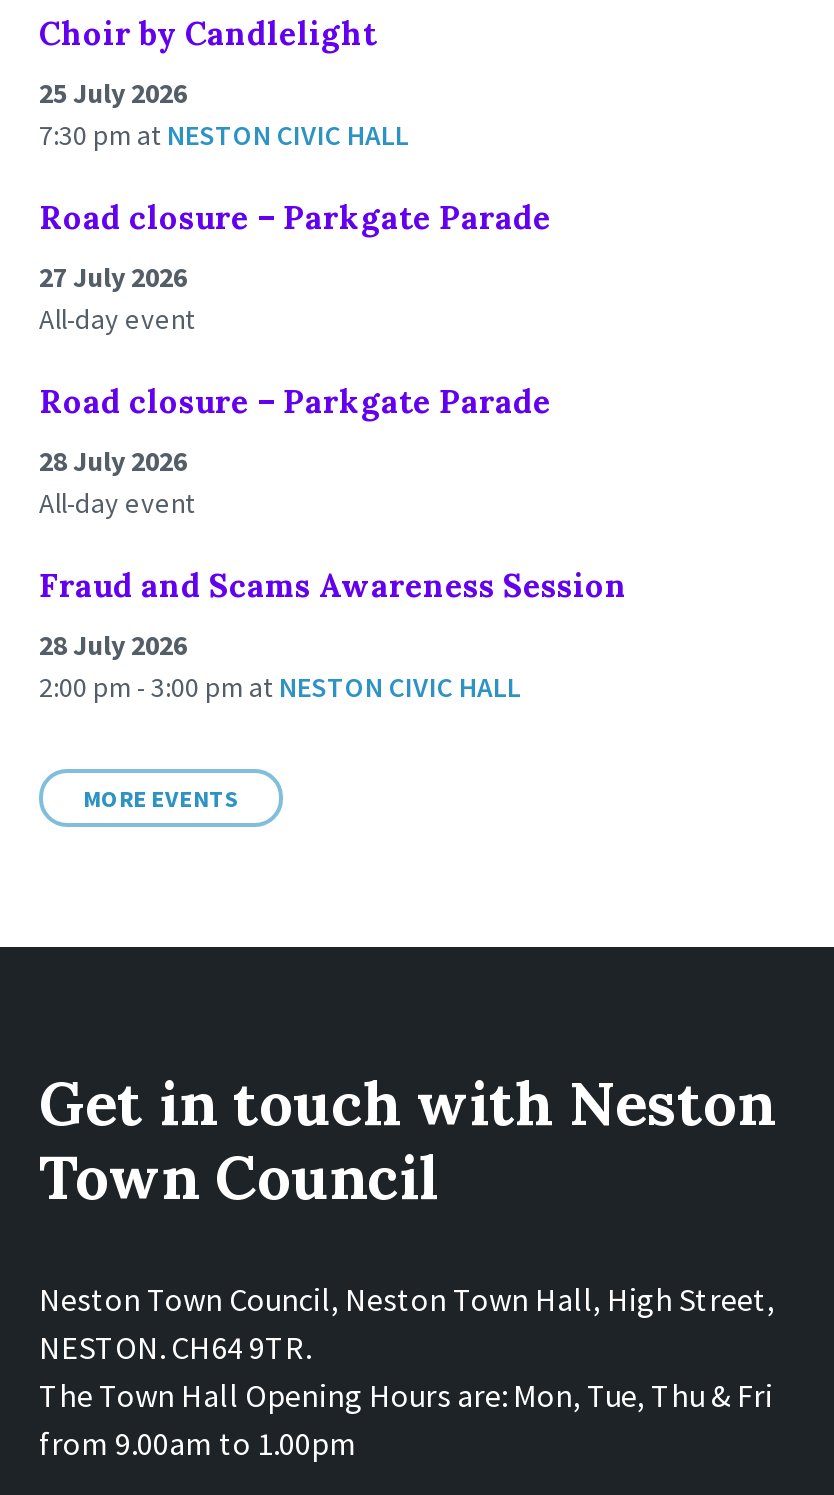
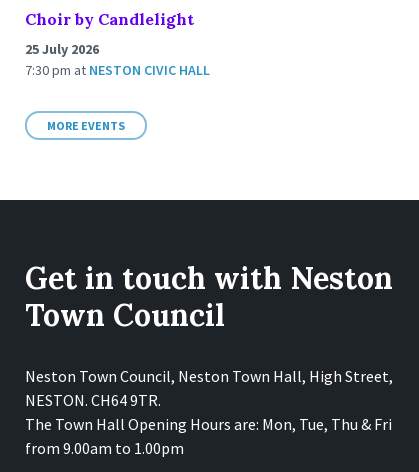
- Road closure – Parkgate Parade
- 27 July 2026
- All-day event
- Road closure – Parkgate Parade
- 28 July 2026
- All-day event
- Fraud and Scams Awareness Session
- 28 July 2026
- 2:00 pm - 3:00 pm at NESTON CIVIC HALL
